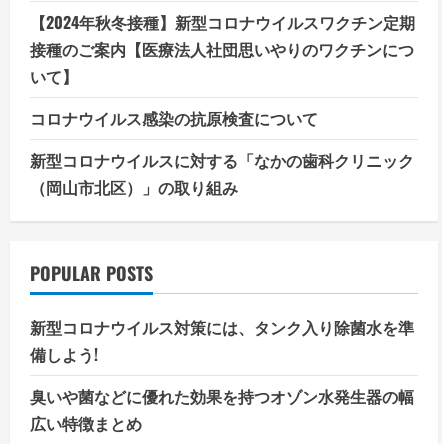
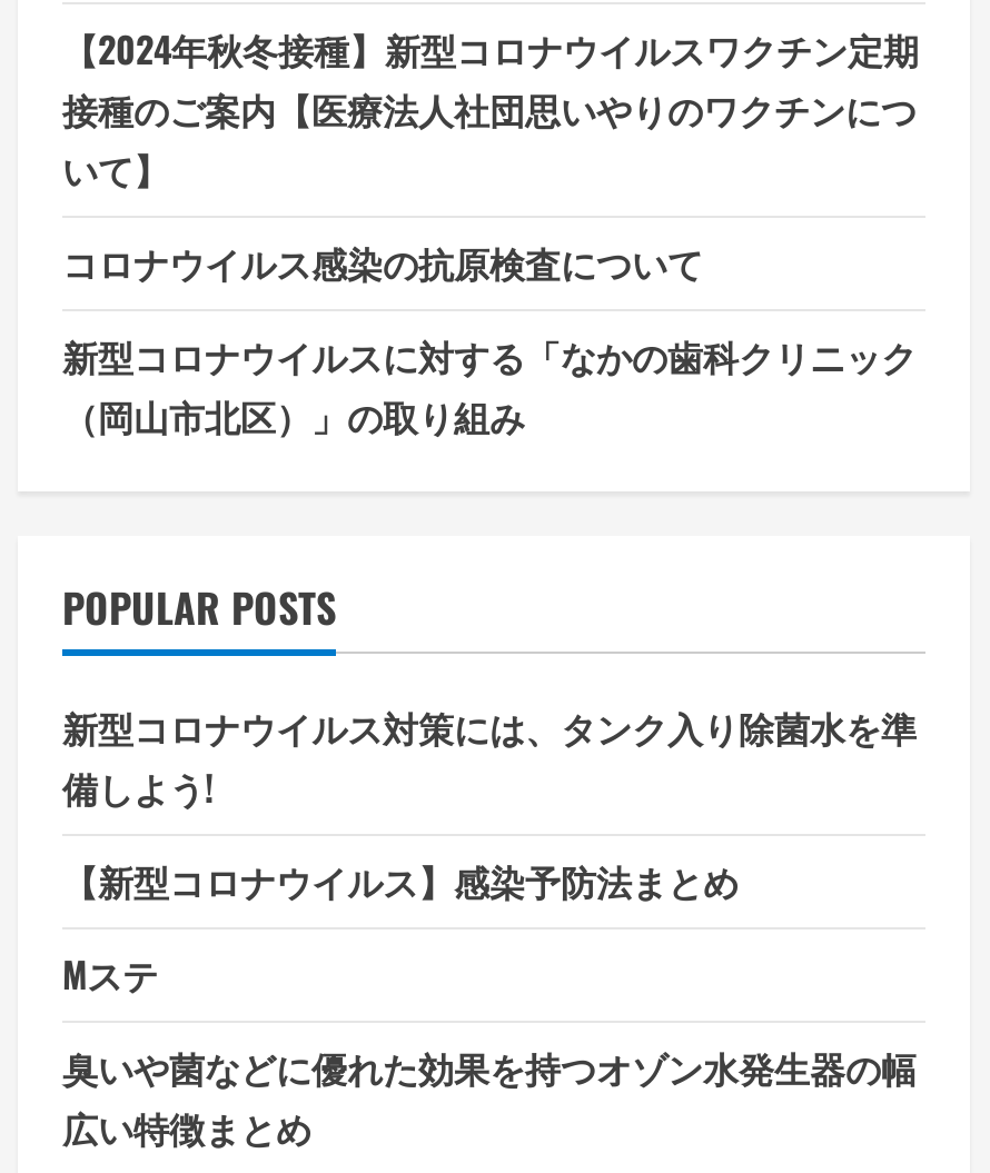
+ 【新型コロナウイルス】感染予防法まとめ
+ Mステ
